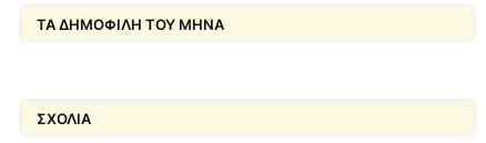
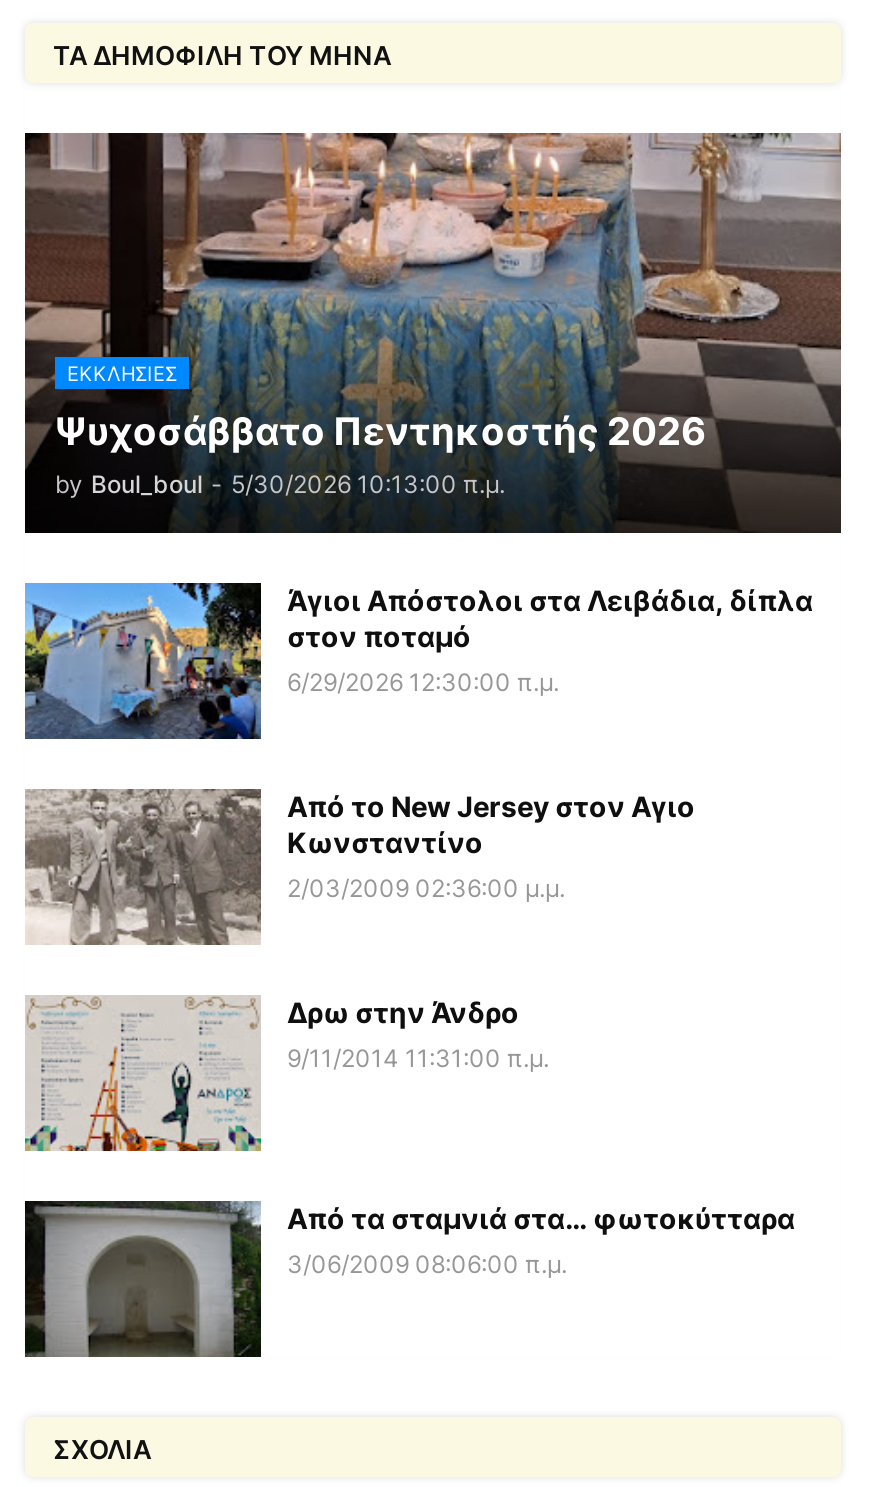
+ [image]
+ ΕΚΚΛΗΣΊΕΣ
+ Ψυχοσάββατο Πεντηκοστής 2026
+ by Boul_boul - 5/30/2026 10:13:00 π.μ.
+ Άγιοι Απόστολοι στα Λειβάδια, δίπλα
+ στον ποταμό
+ 6/29/2026 12:30:00 π.μ.

+ [image]
+ Από το New Jersey στον Αγιο
+ Κωνσταντίνο
+ 2/03/2009 02:36:00 μ.μ.

+ [image]
+ Δρω στην Άνδρο
+ 9/11/2014 11:31:00 π.μ.

+ [image]
+ Από τα σταμνιά στα… φωτοκύτταρα
+ 3/06/2009 08:06:00 π.μ.

+ [image]
